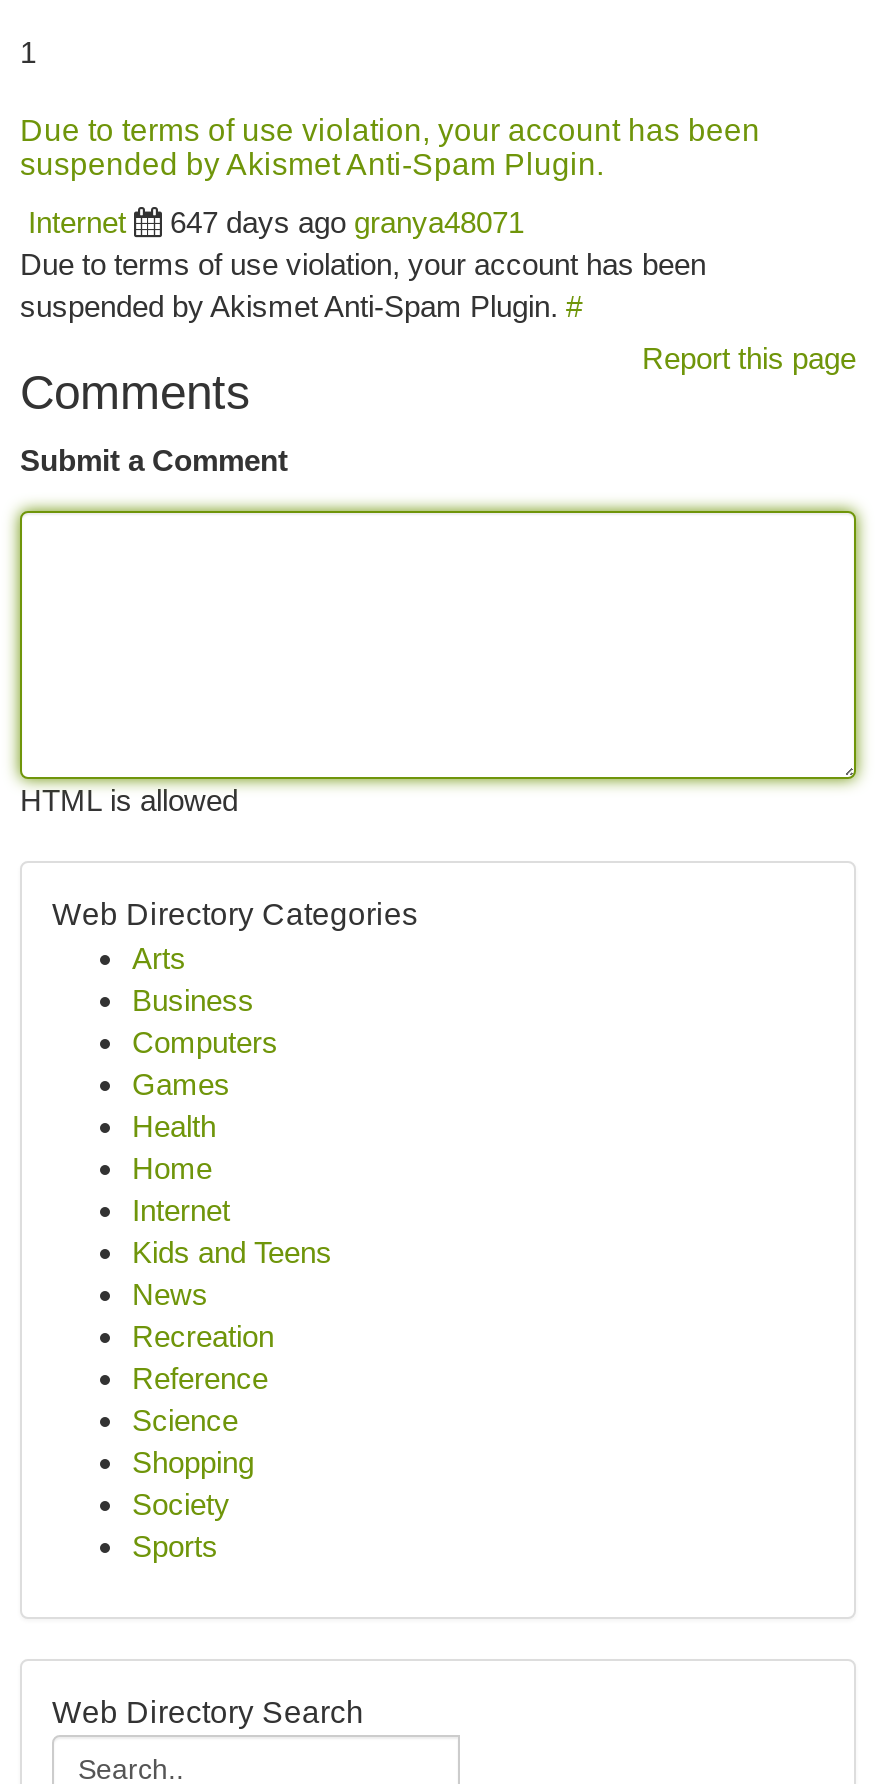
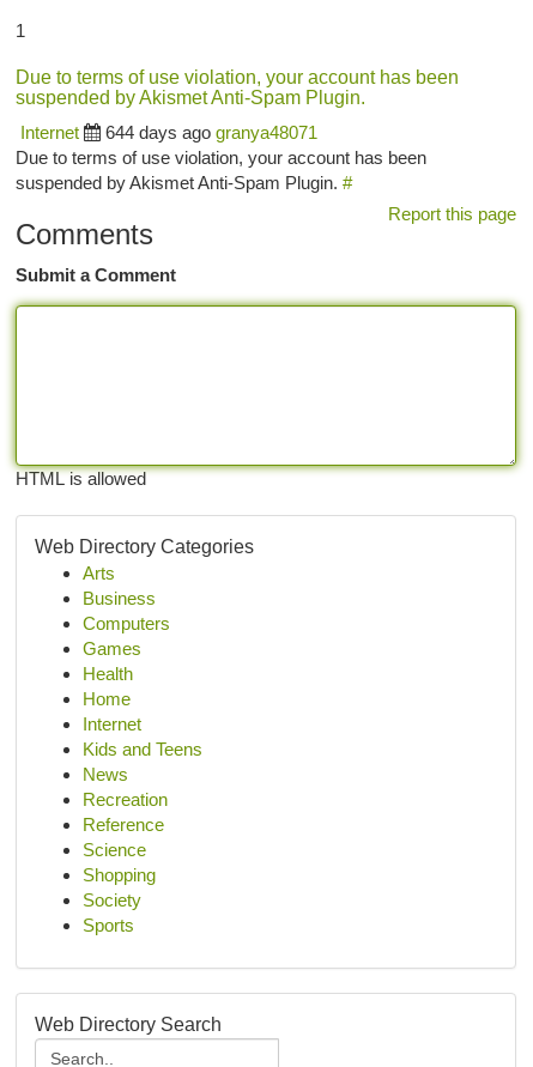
- 647 days ago granya48071
+ 644 days ago granya48071
